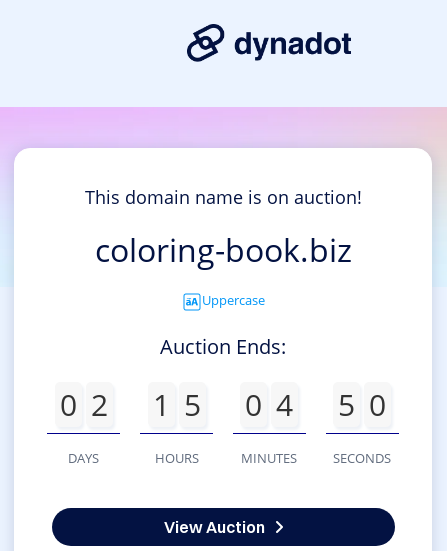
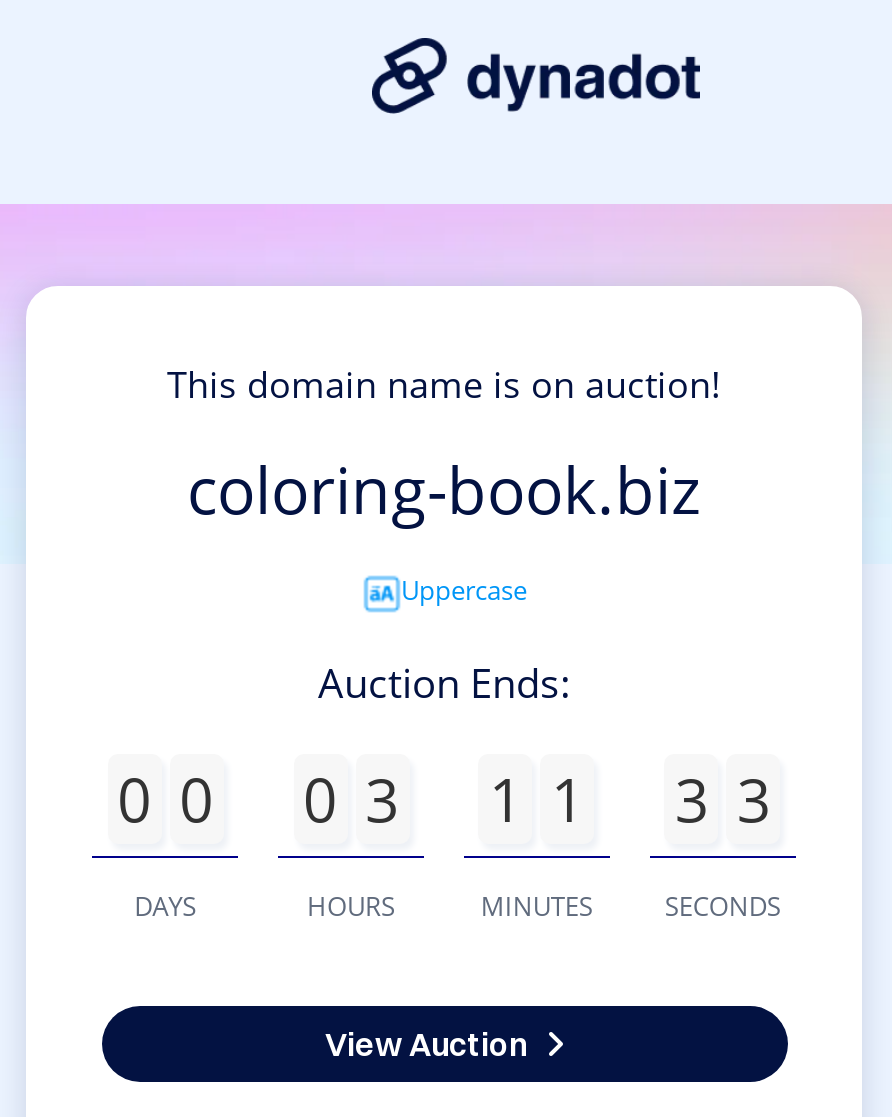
- 0 2
+ 0 0

- 1 5
+ 0 3

- 0 4
+ 1 1

- 5 0
+ 3 3
